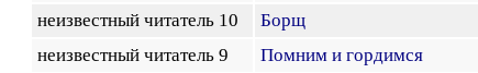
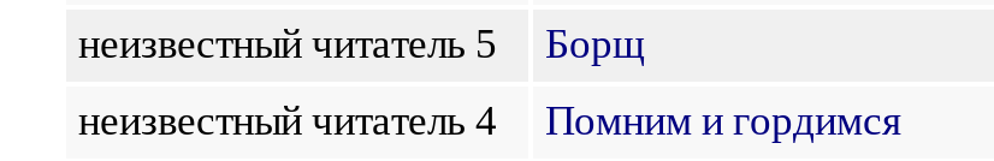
- неизвестный читатель 10
+ неизвестный читатель 5

- неизвестный читатель 9
+ неизвестный читатель 4
